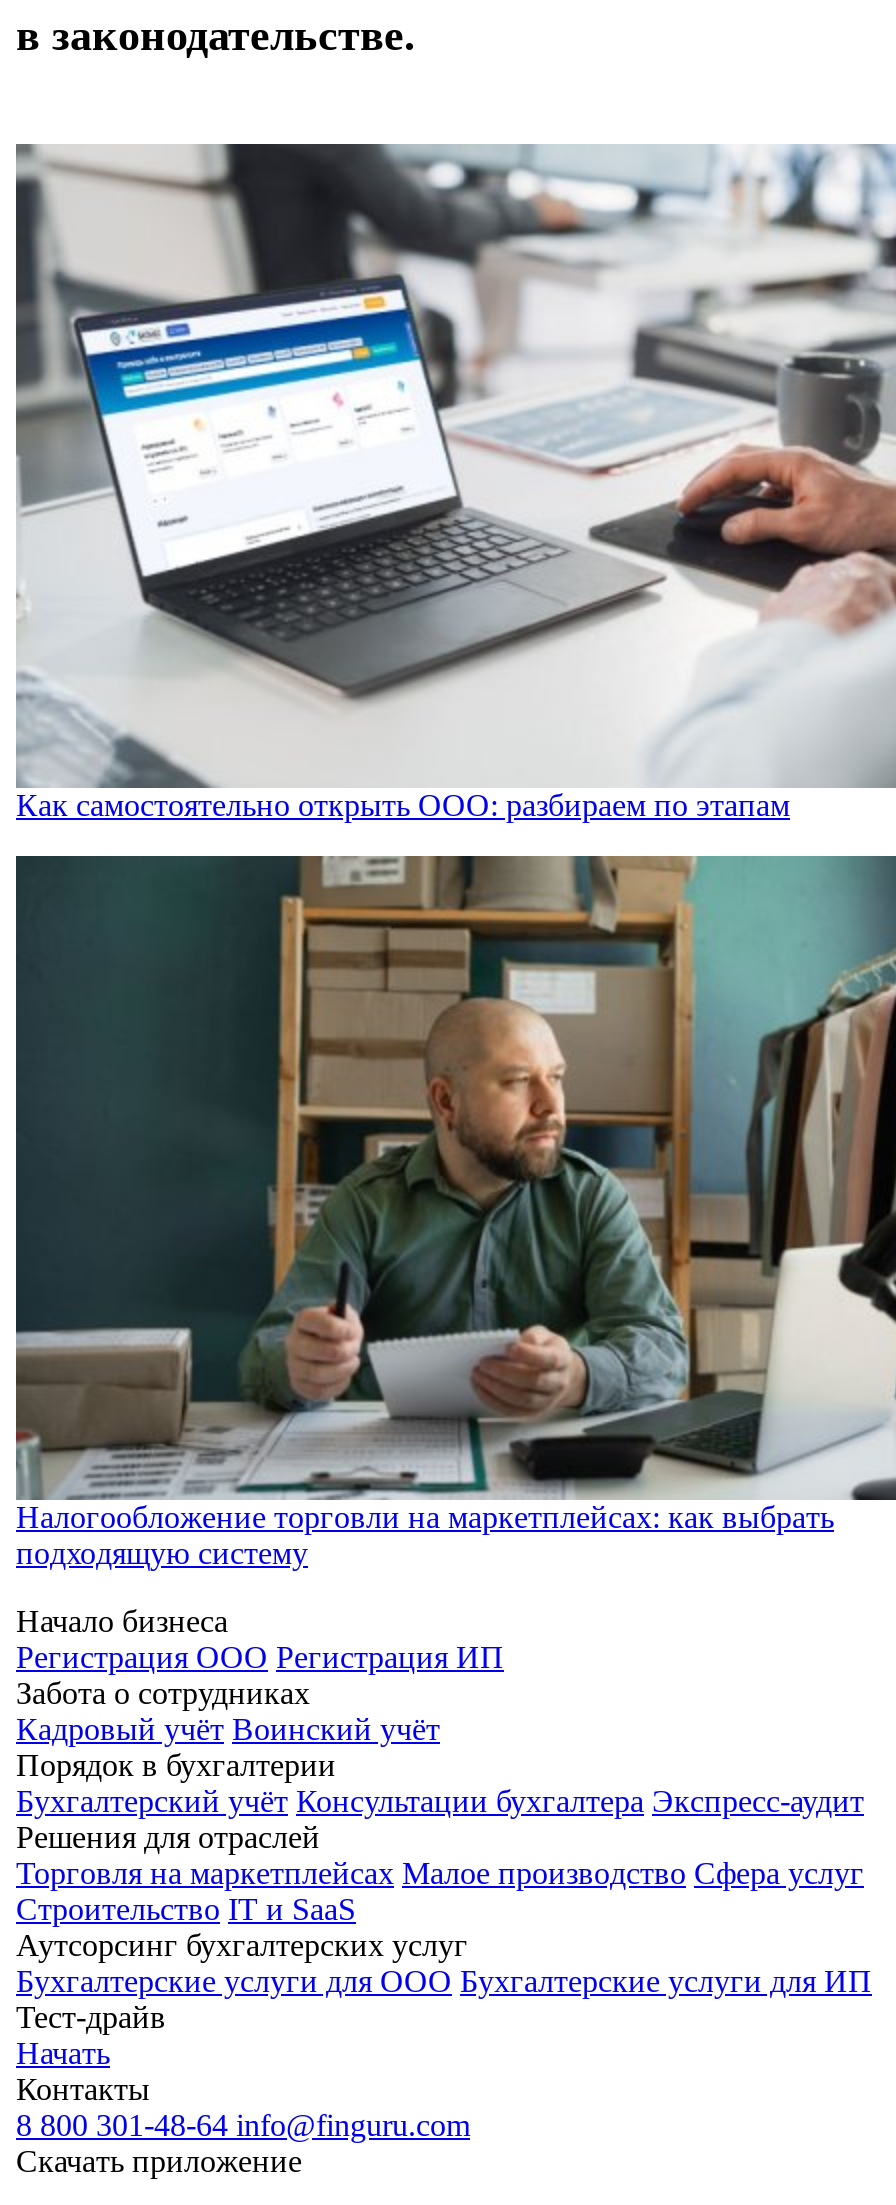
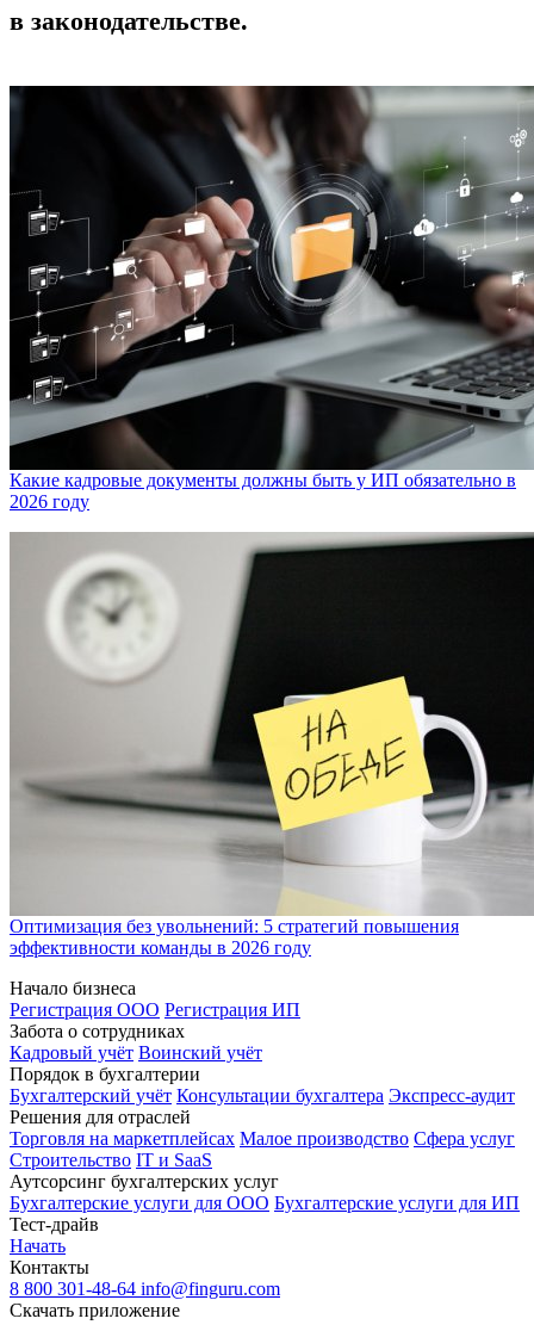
- [image]
- Как самостоятельно открыть ООО: разбираем по этапам
+ [image]
+ Какие кадровые документы должны быть у ИП обязательно в
+ 2026 году

- [image]
- Налогообложение торговли на маркетплейсах: как выбрать
- подходящую систему
+ [image]
+ Оптимизация без увольнений: 5 стратегий повышения
+ эффективности команды в 2026 году
